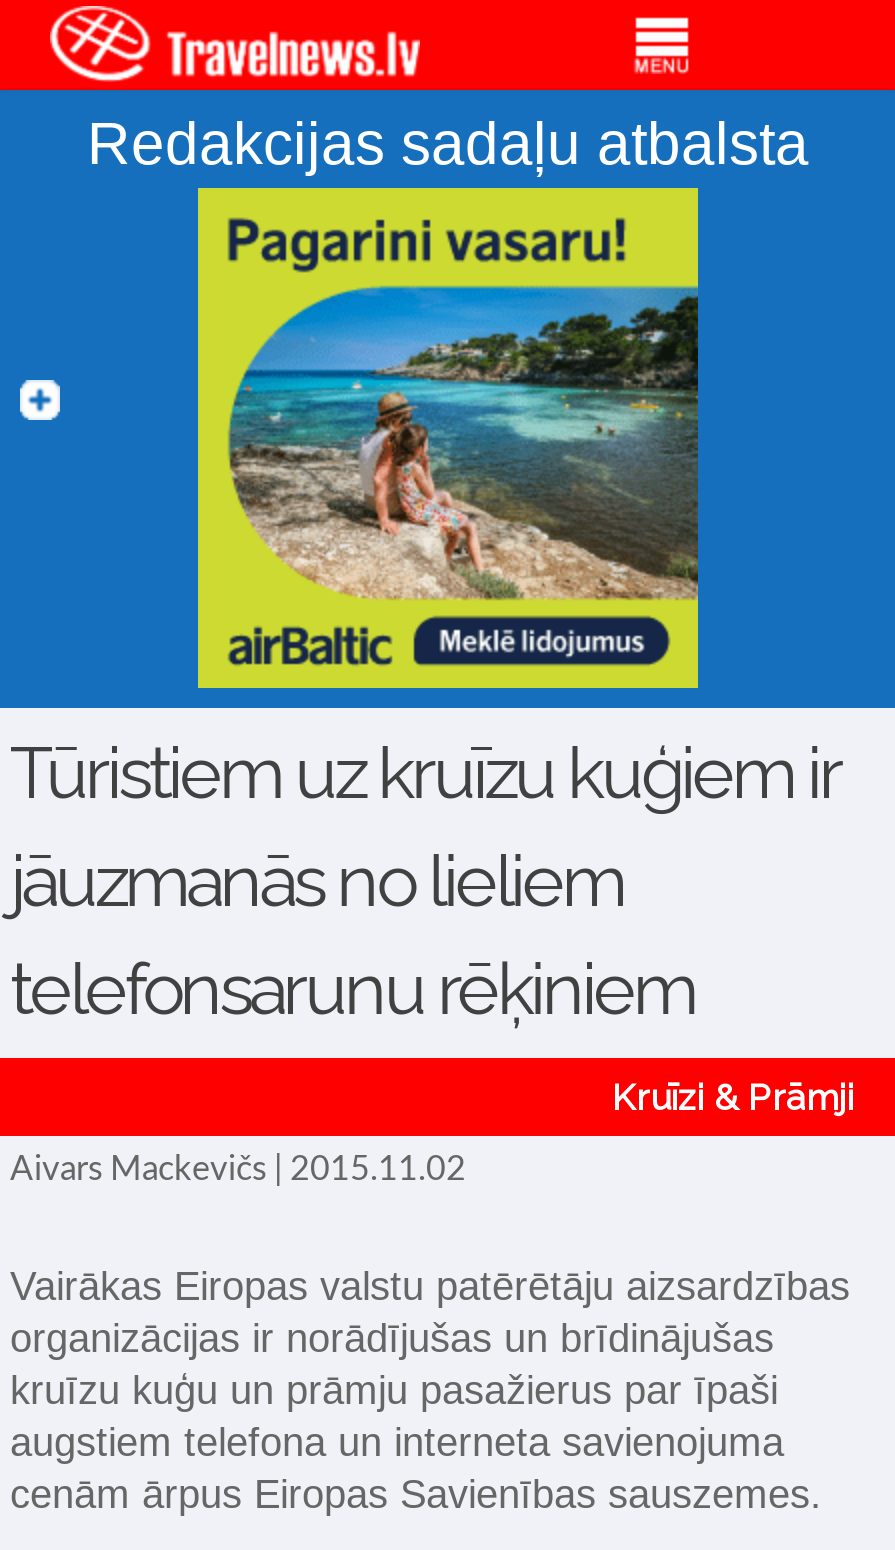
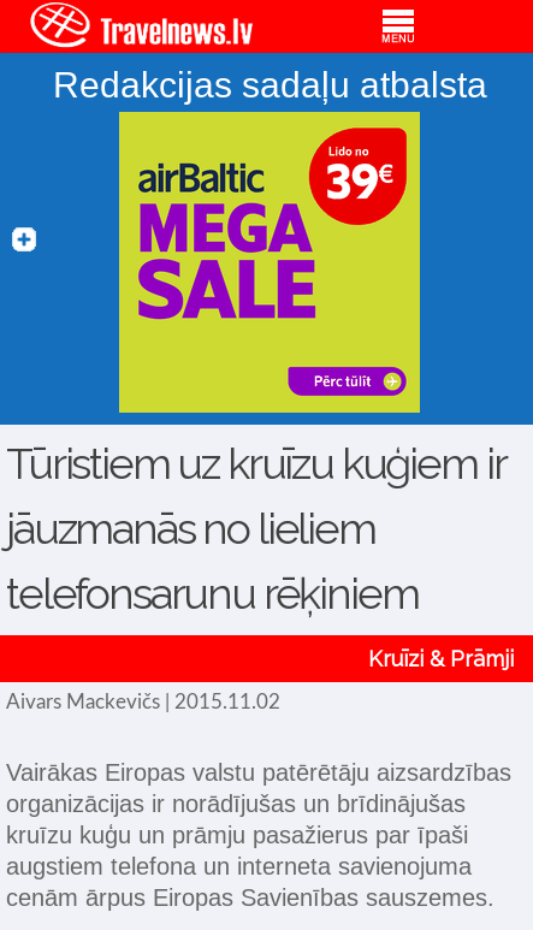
- [image]
+ [image]
